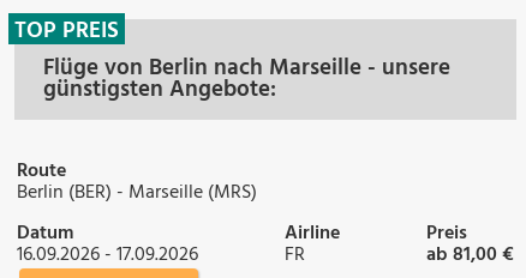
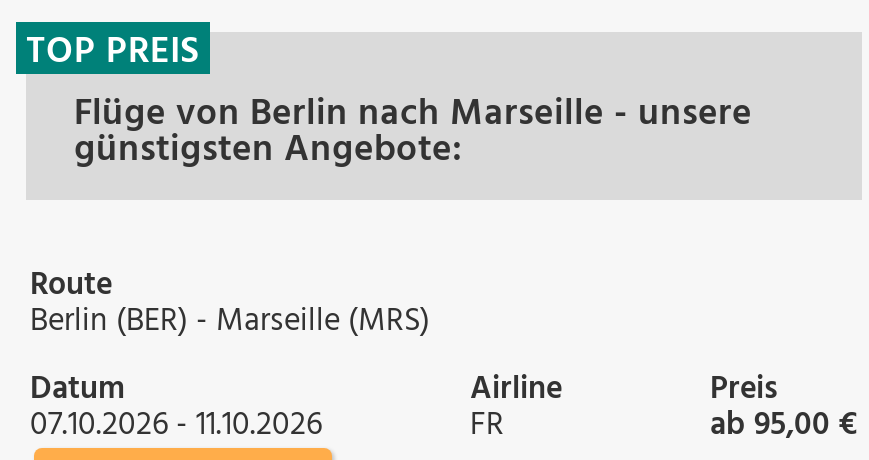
- 16.09.2026 - 17.09.2026
+ 07.10.2026 - 11.10.2026

- ab 81,00 €
+ ab 95,00 €
